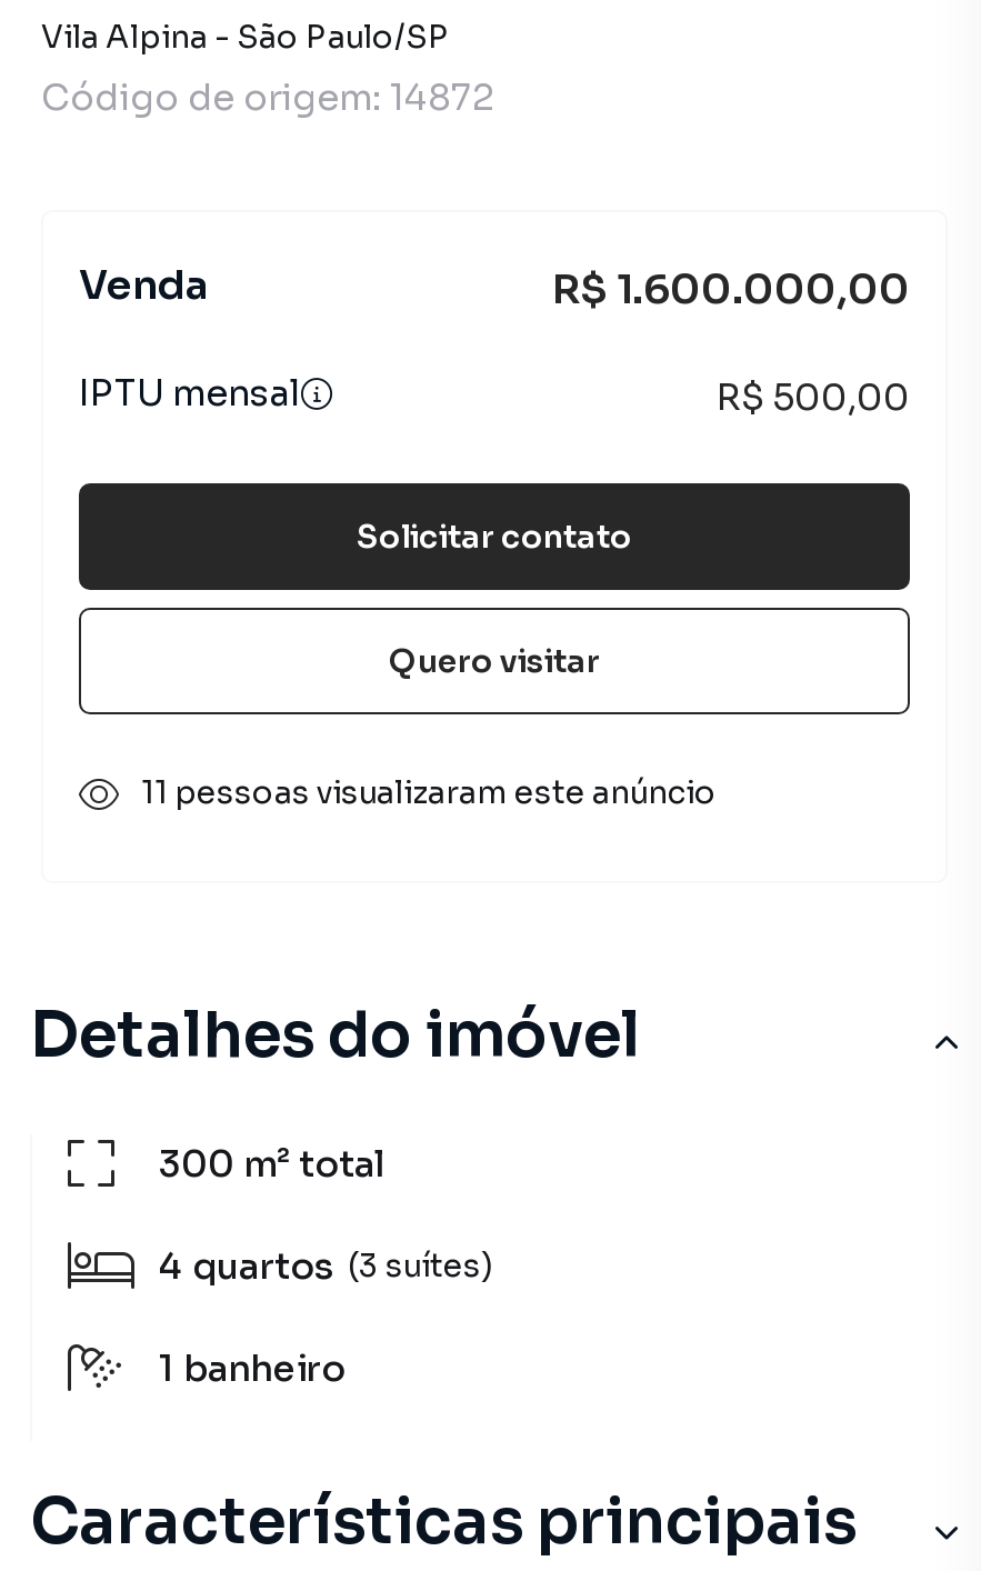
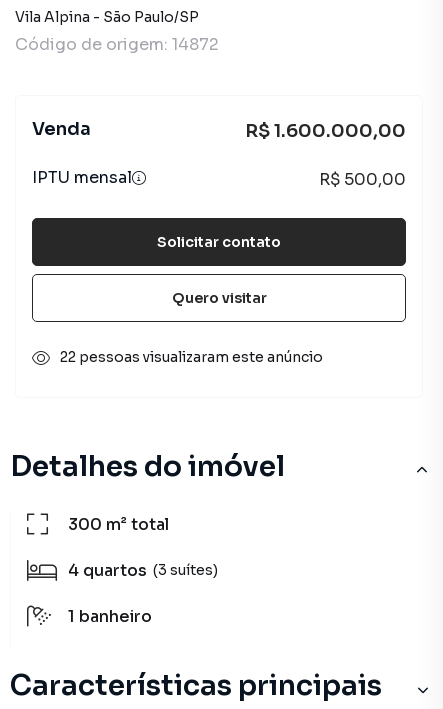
- 11 pessoas visualizaram este anúncio
+ 22 pessoas visualizaram este anúncio
